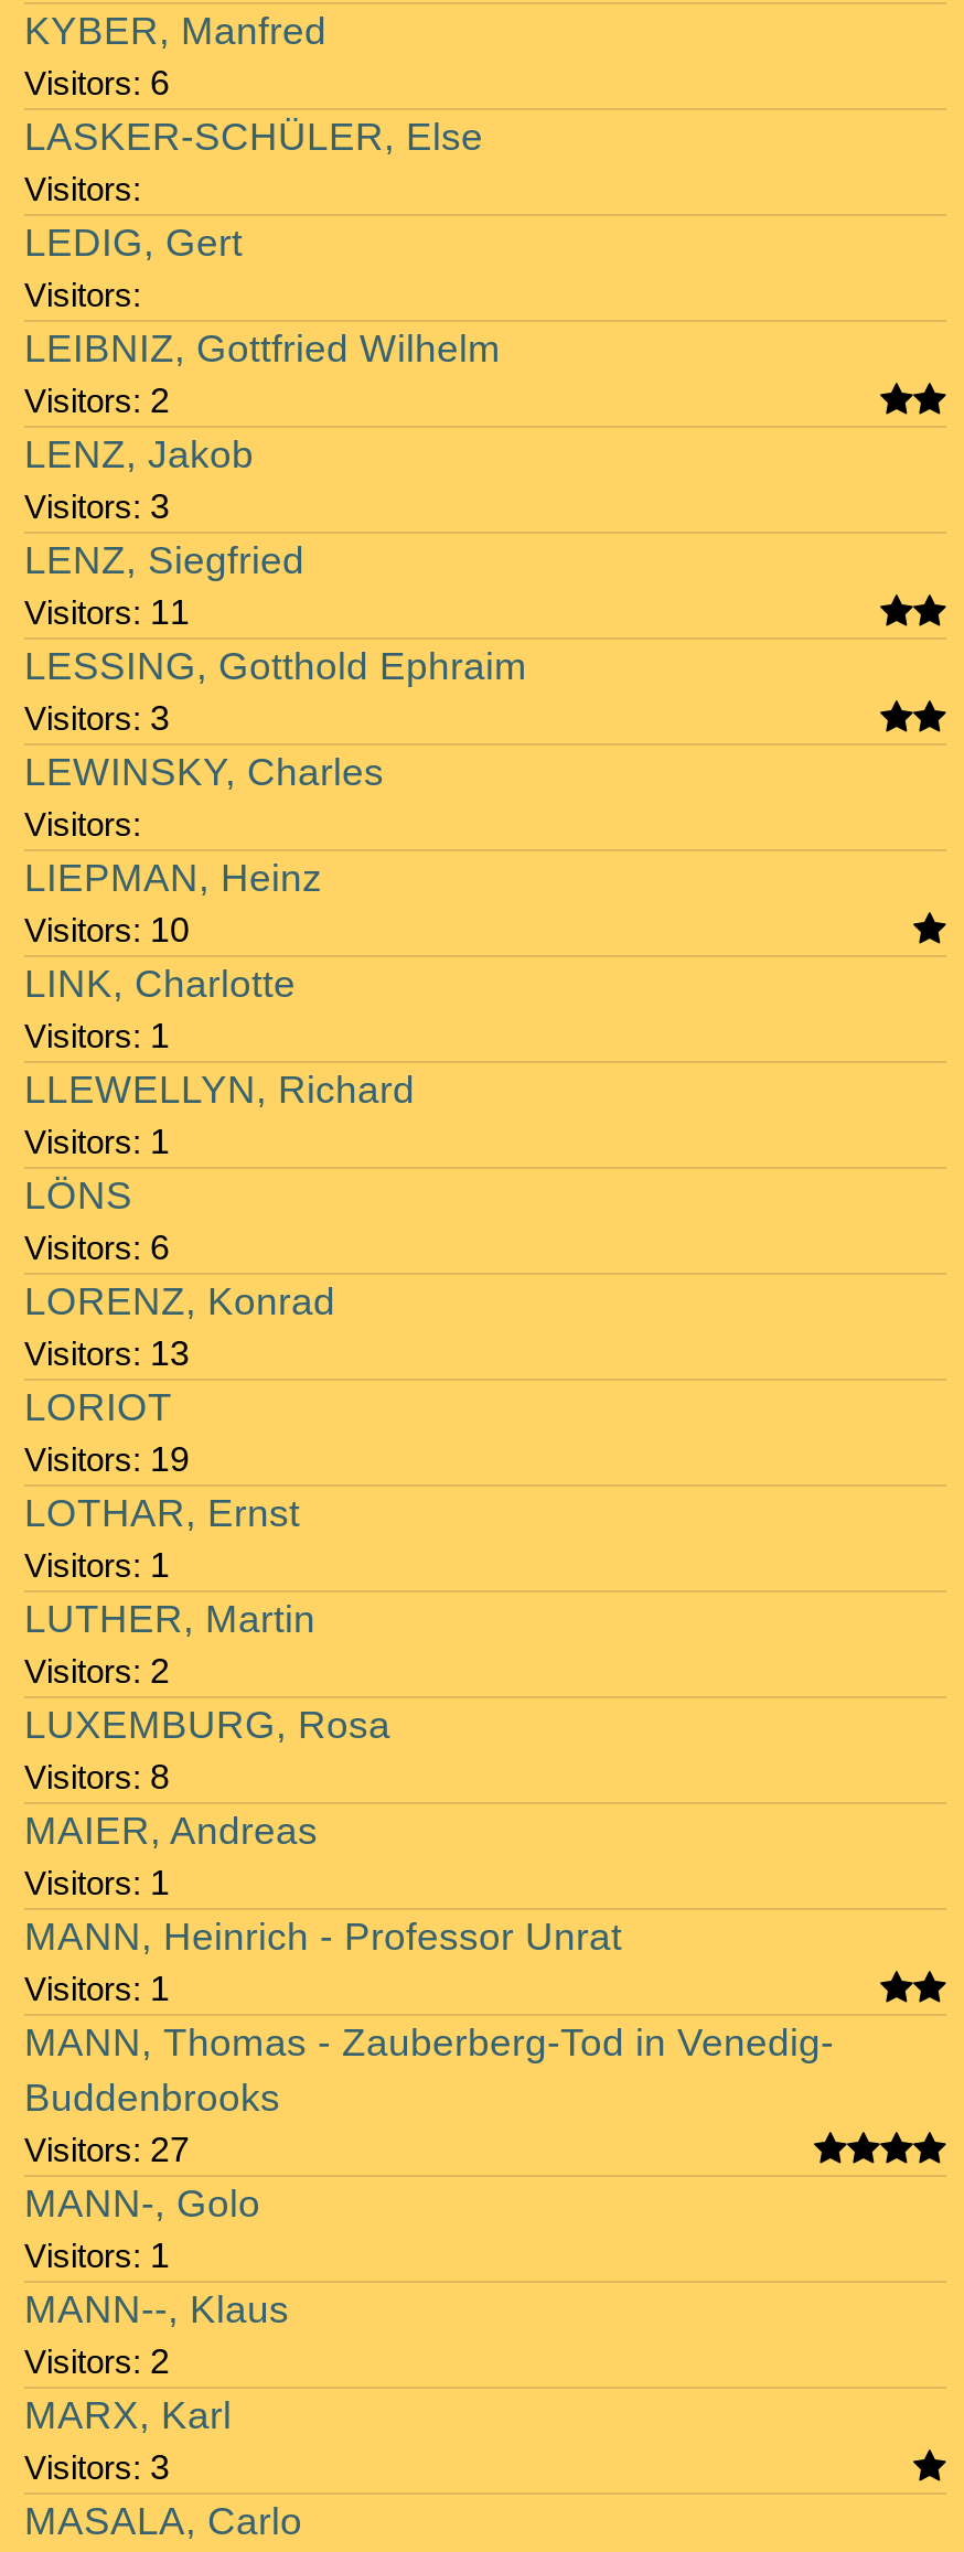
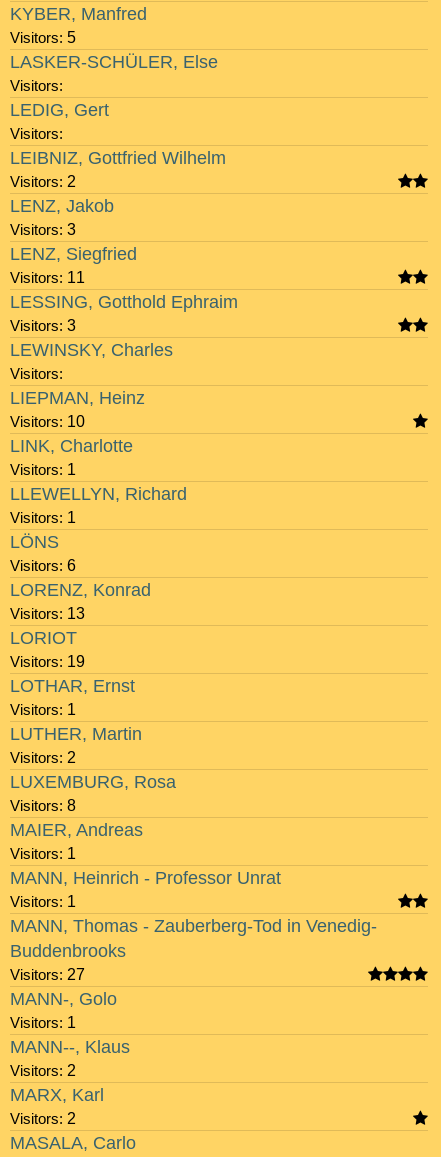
- Visitors: 6
+ Visitors: 5

- Visitors: 3
+ Visitors: 2
